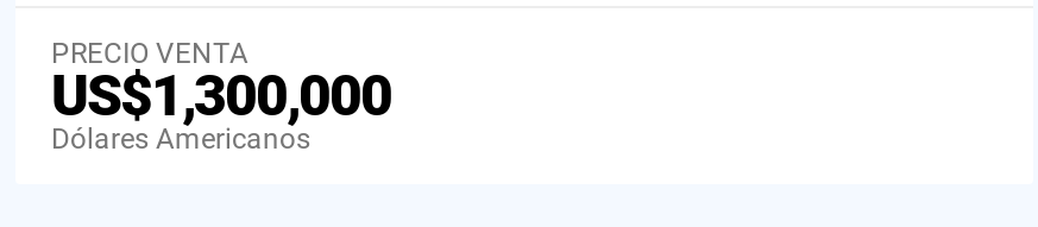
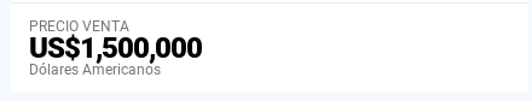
- US$1,300,000
+ US$1,500,000
